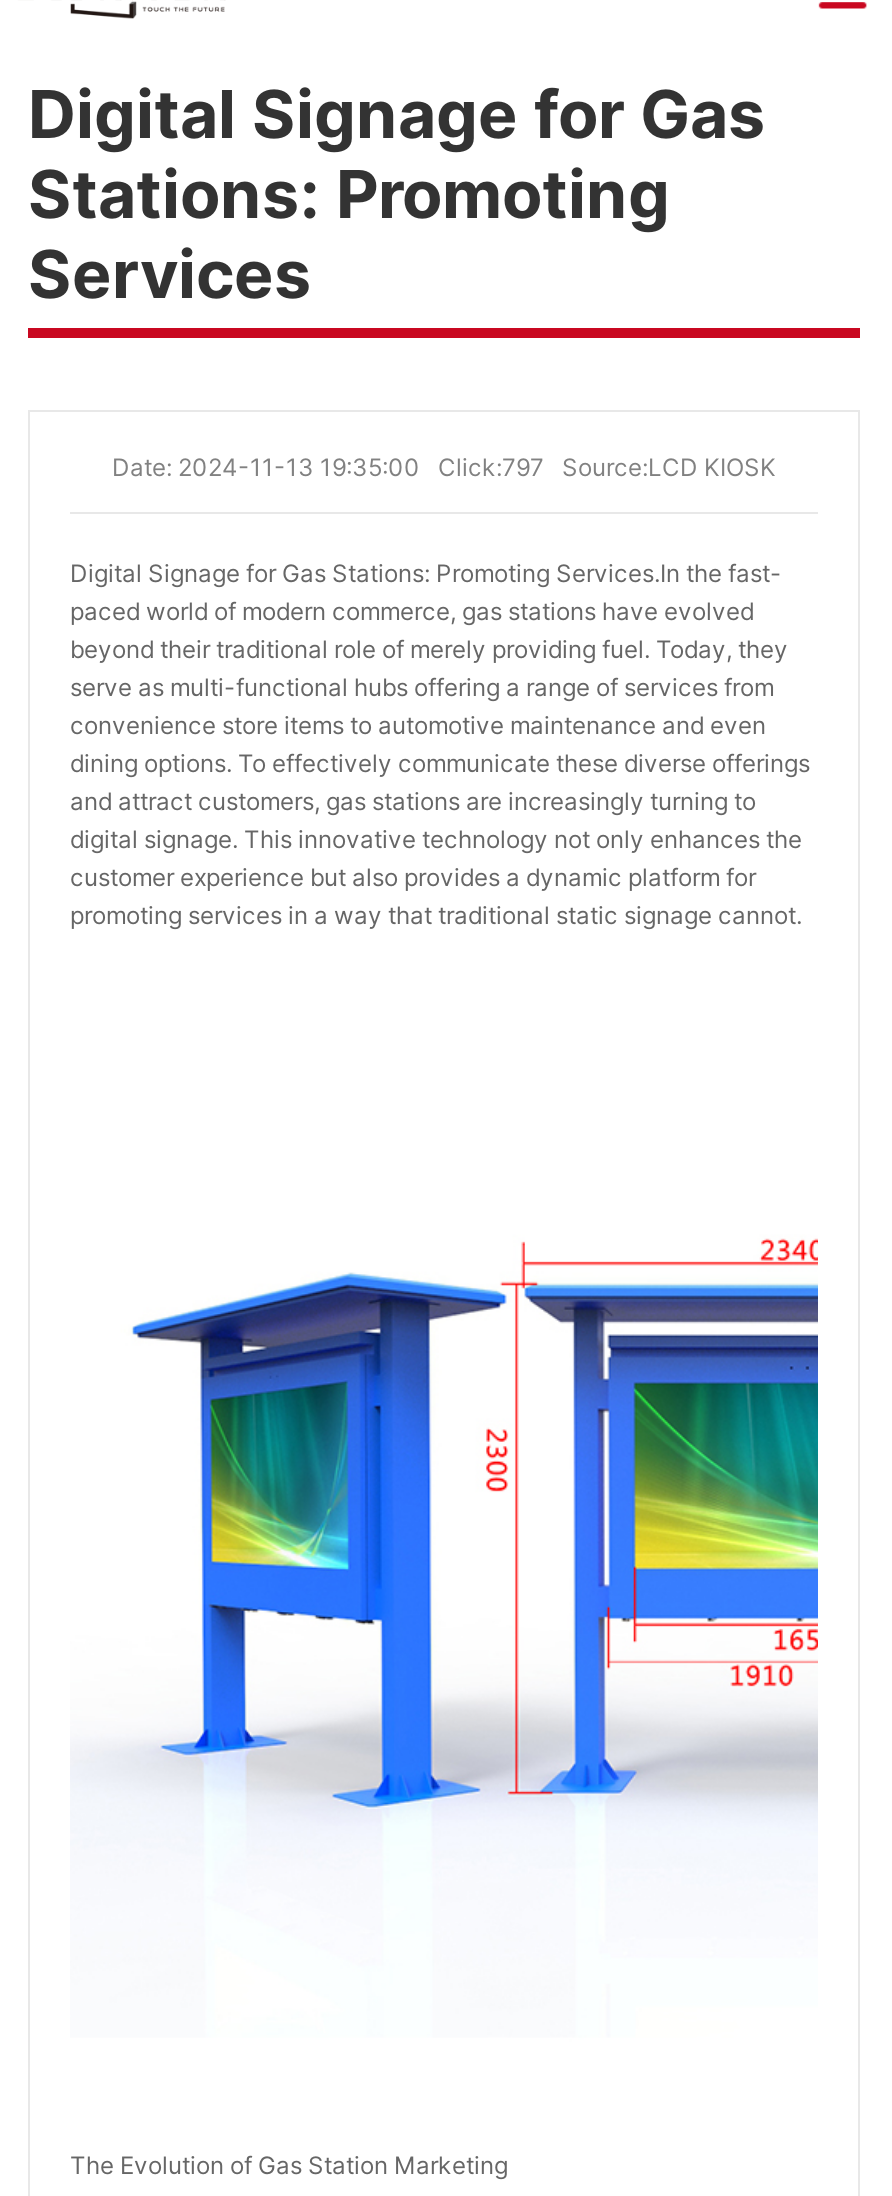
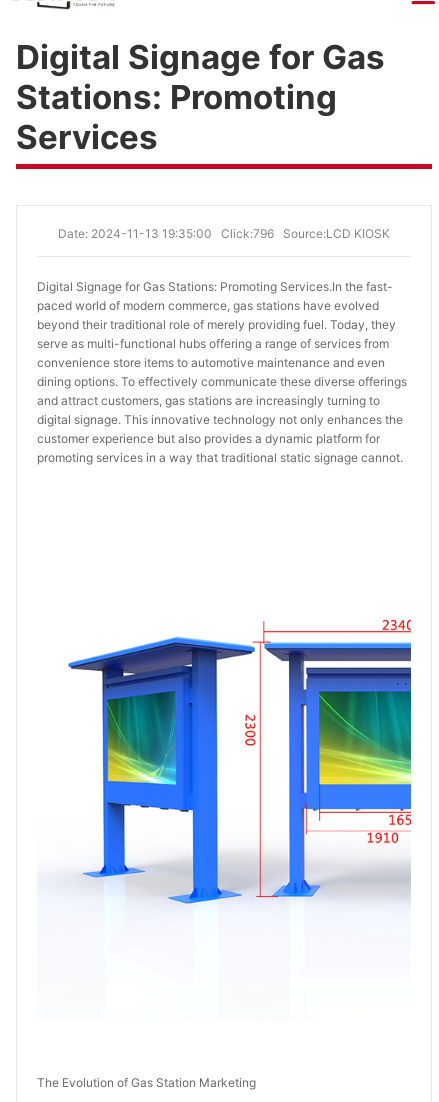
- Date: 2024-11-13 19:35:00 Click:797 Source:LCD KIOSK
+ Date: 2024-11-13 19:35:00 Click:796 Source:LCD KIOSK
